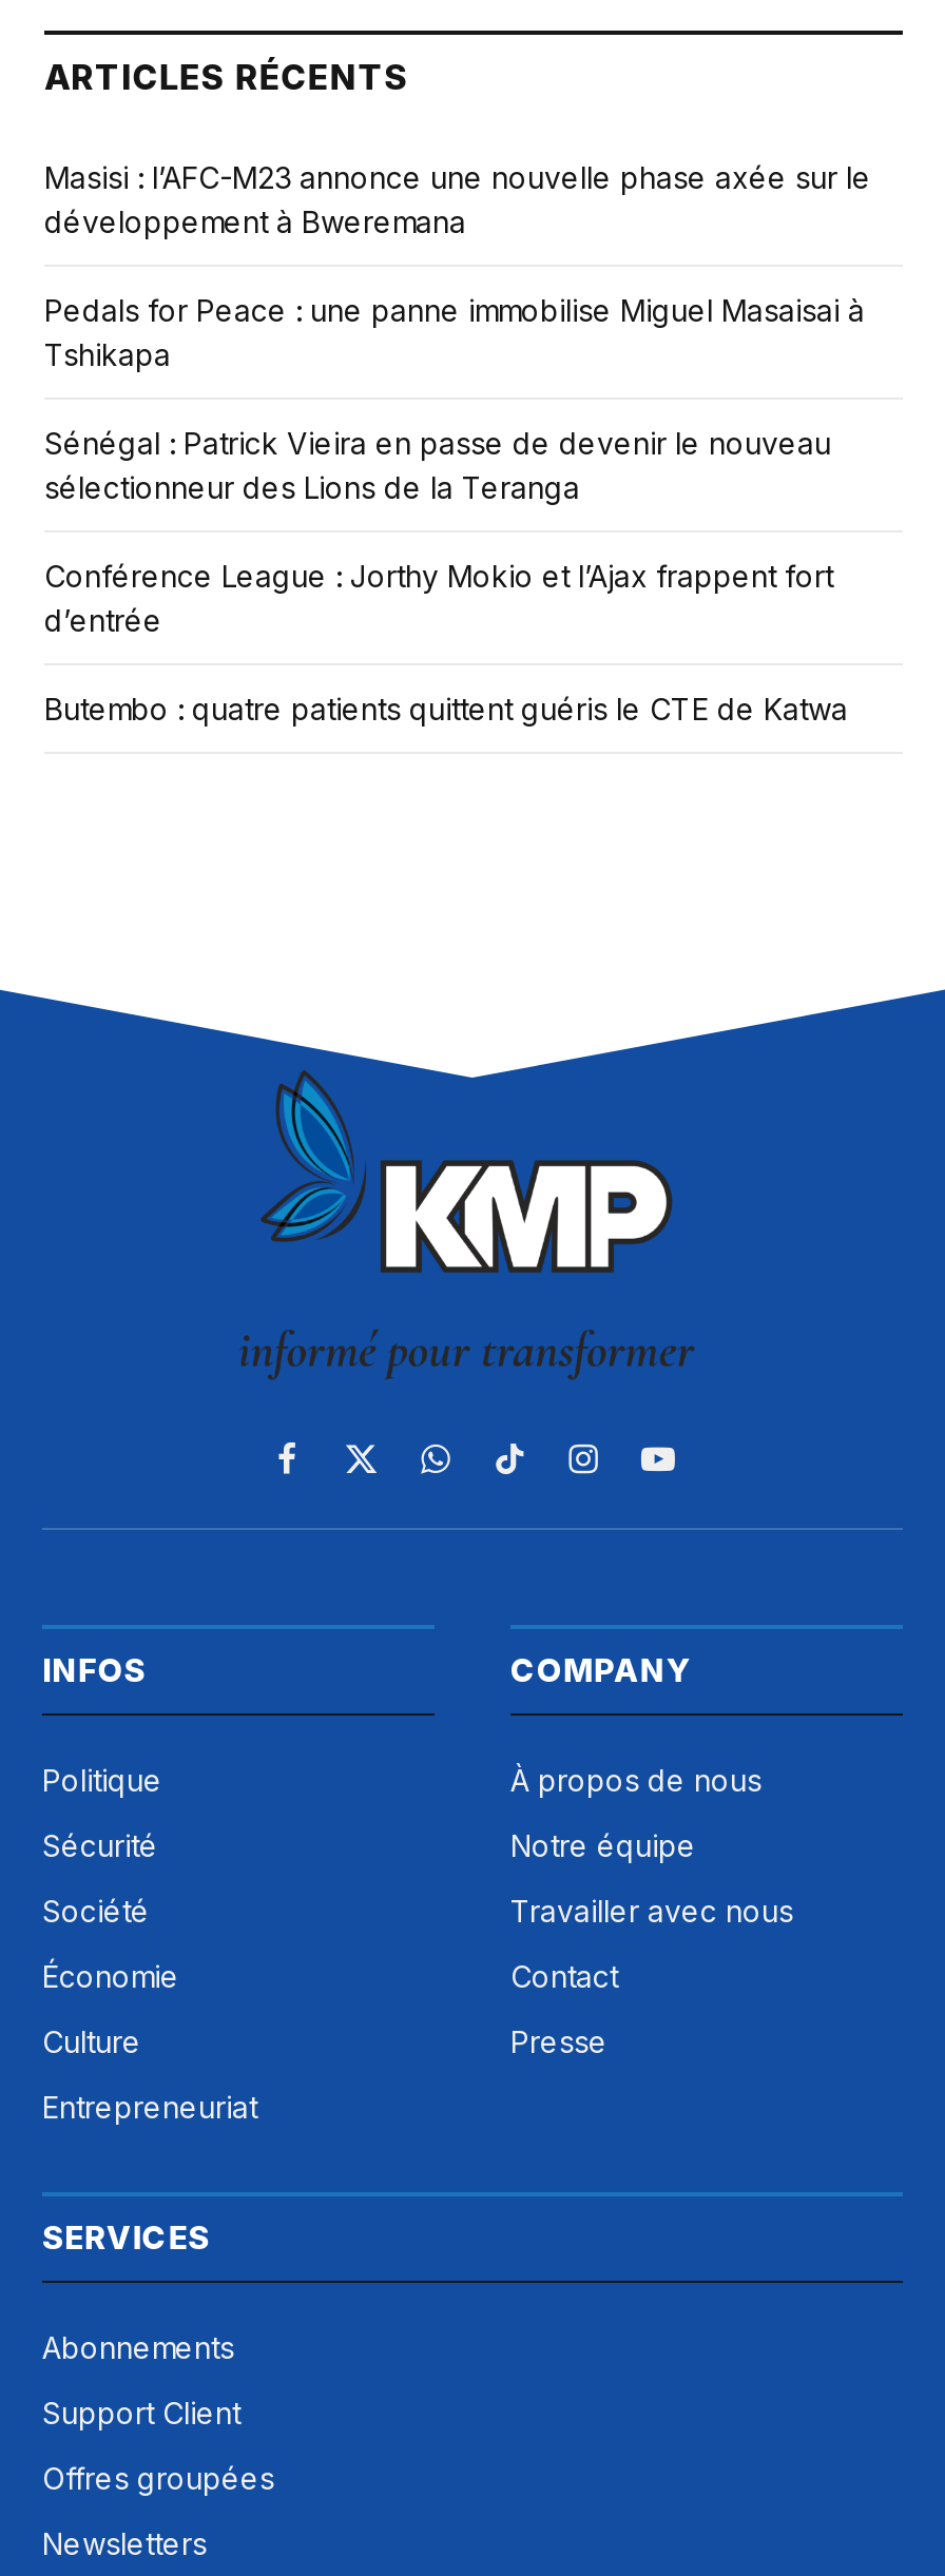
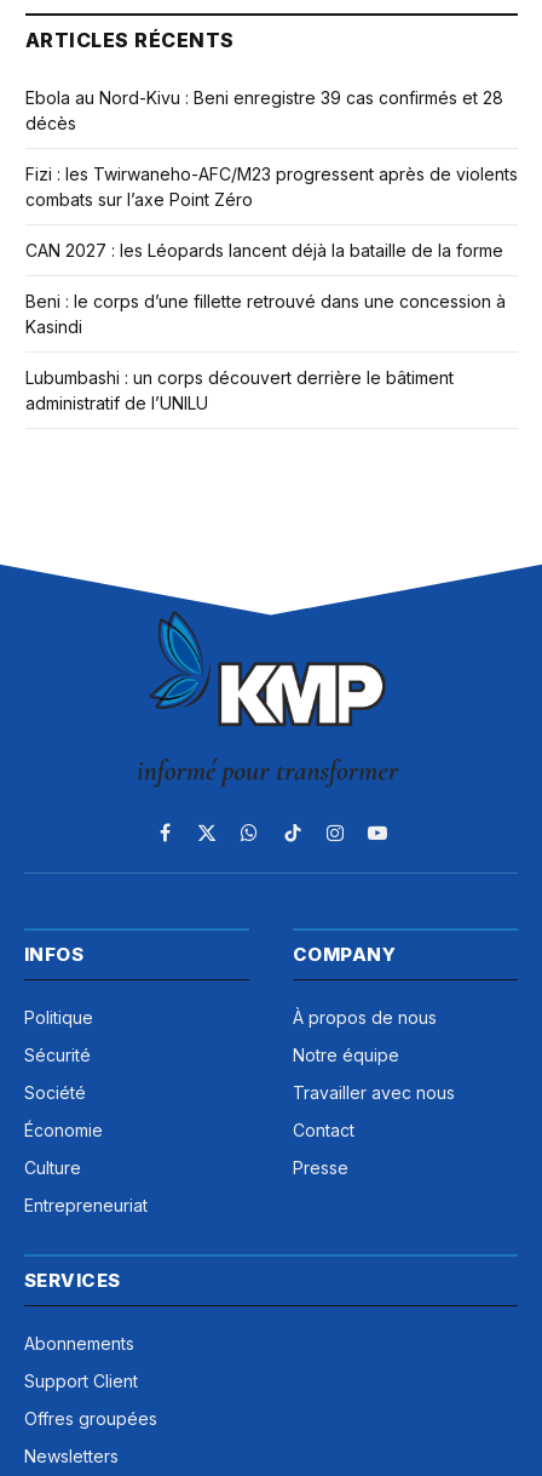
- Masisi : l’AFC-M23 annonce une nouvelle phase axée sur le
- développement à Bweremana
+ Ebola au Nord-Kivu : Beni enregistre 39 cas confirmés et 28
+ décès

- Pedals for Peace : une panne immobilise Miguel Masaisai à
- Tshikapa
+ Fizi : les Twirwaneho-AFC/M23 progressent après de violents
+ combats sur l’axe Point Zéro

- Sénégal : Patrick Vieira en passe de devenir le nouveau
- sélectionneur des Lions de la Teranga
+ CAN 2027 : les Léopards lancent déjà la bataille de la forme

- Conférence League : Jorthy Mokio et l’Ajax frappent fort
- d’entrée
+ Beni : le corps d’une fillette retrouvé dans une concession à
+ Kasindi

- Butembo : quatre patients quittent guéris le CTE de Katwa
+ Lubumbashi : un corps découvert derrière le bâtiment
+ administratif de l’UNILU
